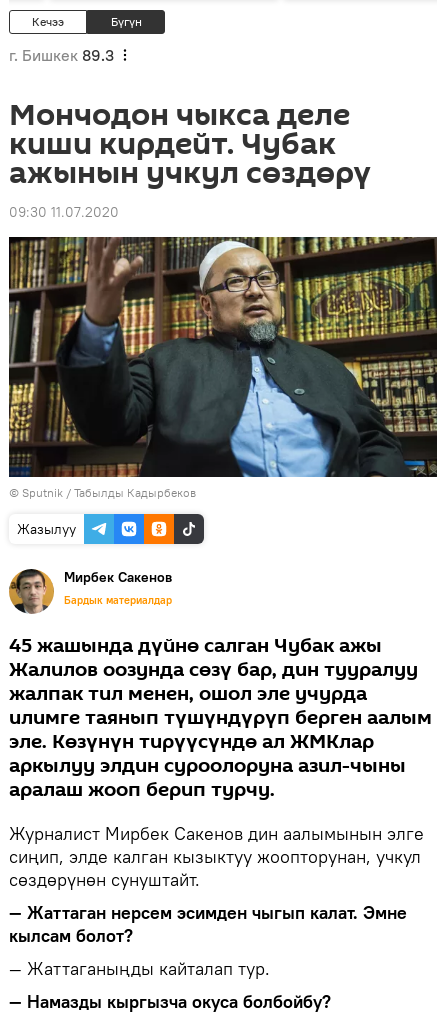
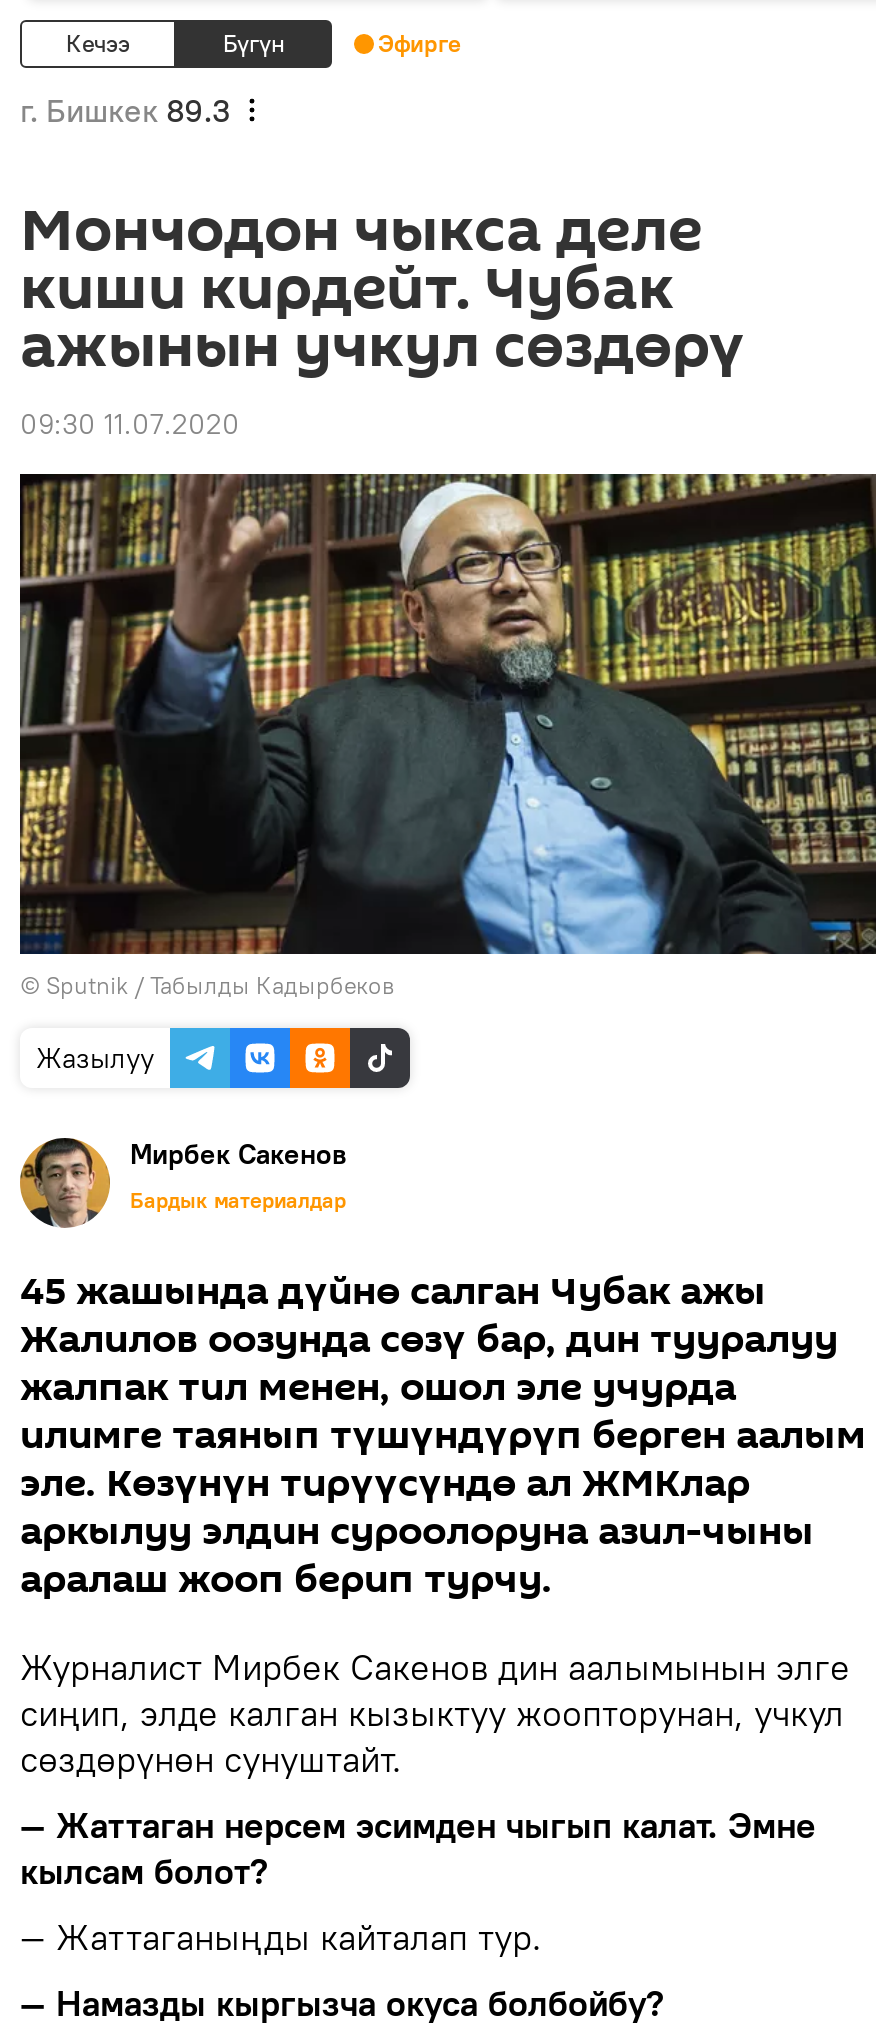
+ Эфирге
